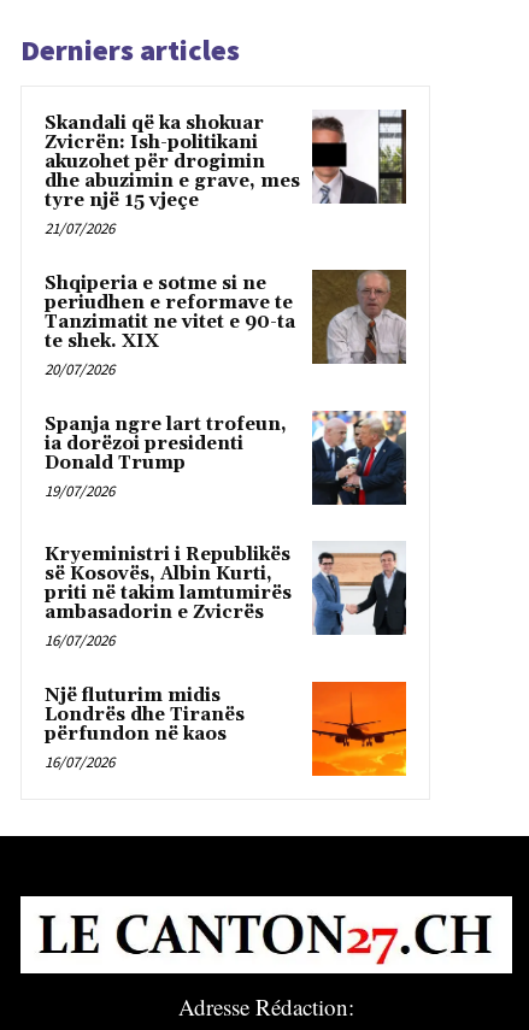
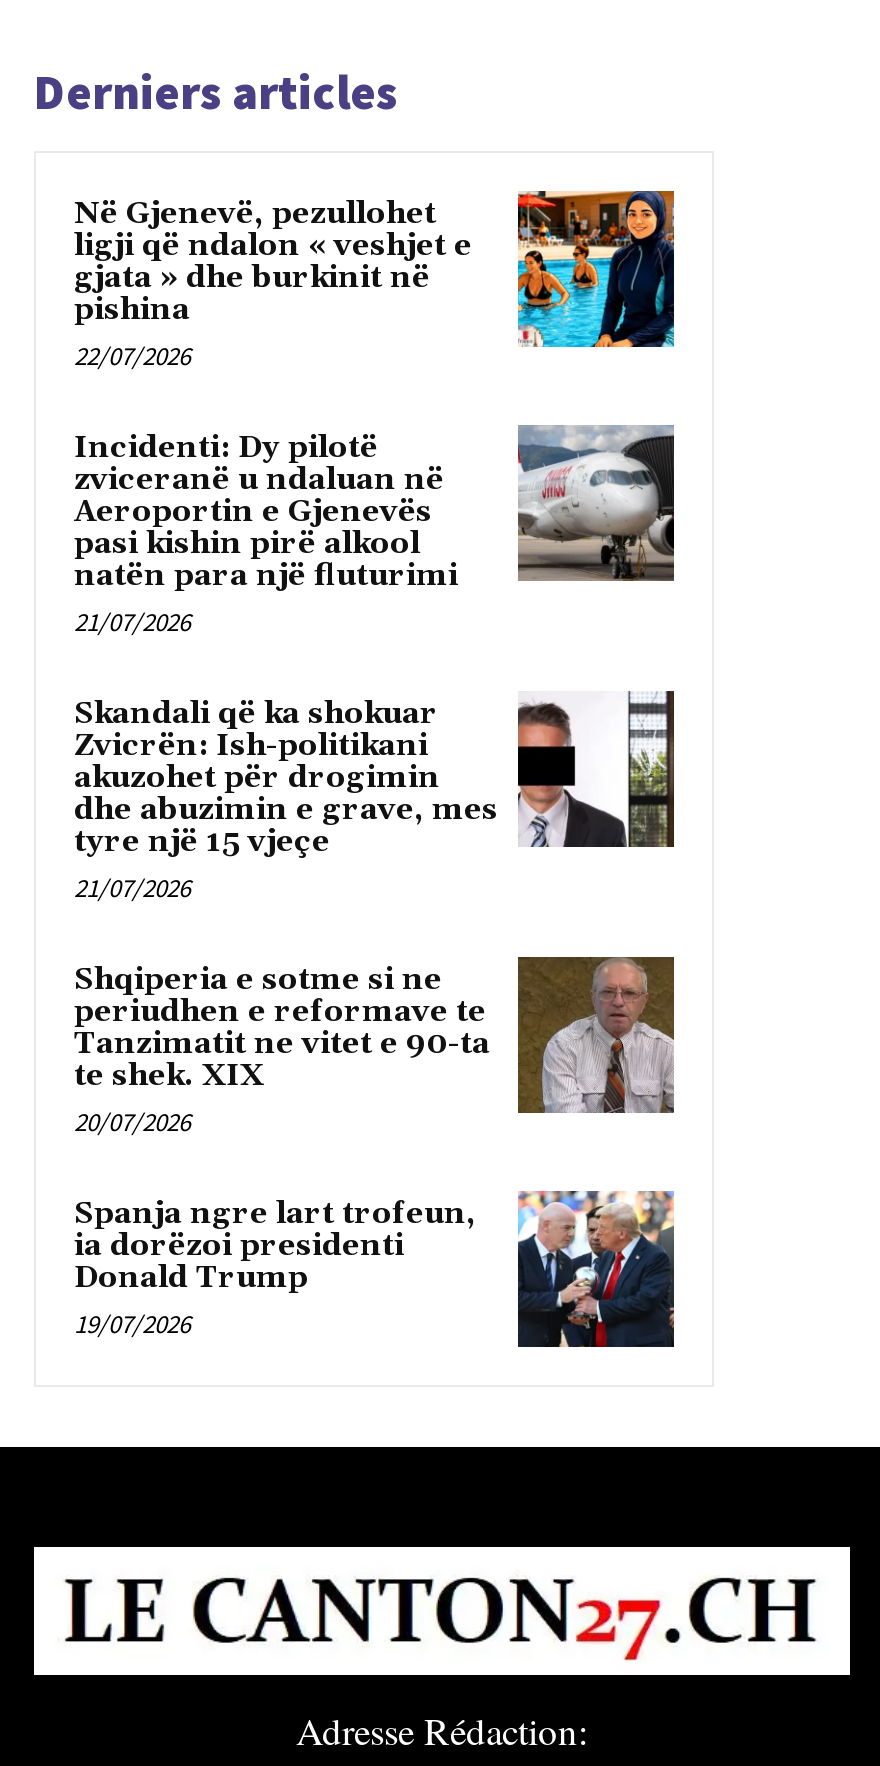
+ [image]
+ Në Gjenevë, pezullohet
+ ligji që ndalon « veshjet e
+ gjata » dhe burkinit në
+ pishina
+ 22/07/2026
+ Incidenti: Dy pilotë
+ zviceranë u ndaluan në
+ Aeroportin e Gjenevës
+ pasi kishin pirë alkool
+ natën para një fluturimi
+ 21/07/2026

+ [image]

moved down: [image] | Skandali që ka shokuar | Zvicrën: Ish-politikani | ... | Donald Trump | 19/07/2026

- [image]
- Kryeministri i Republikës
- së Kosovës, Albin Kurti,
- priti në takim lamtumirës
- ambasadorin e Zvicrës
- 16/07/2026
- Një fluturim midis
- Londrës dhe Tiranës
- përfundon në kaos
- 16/07/2026

- [image]
